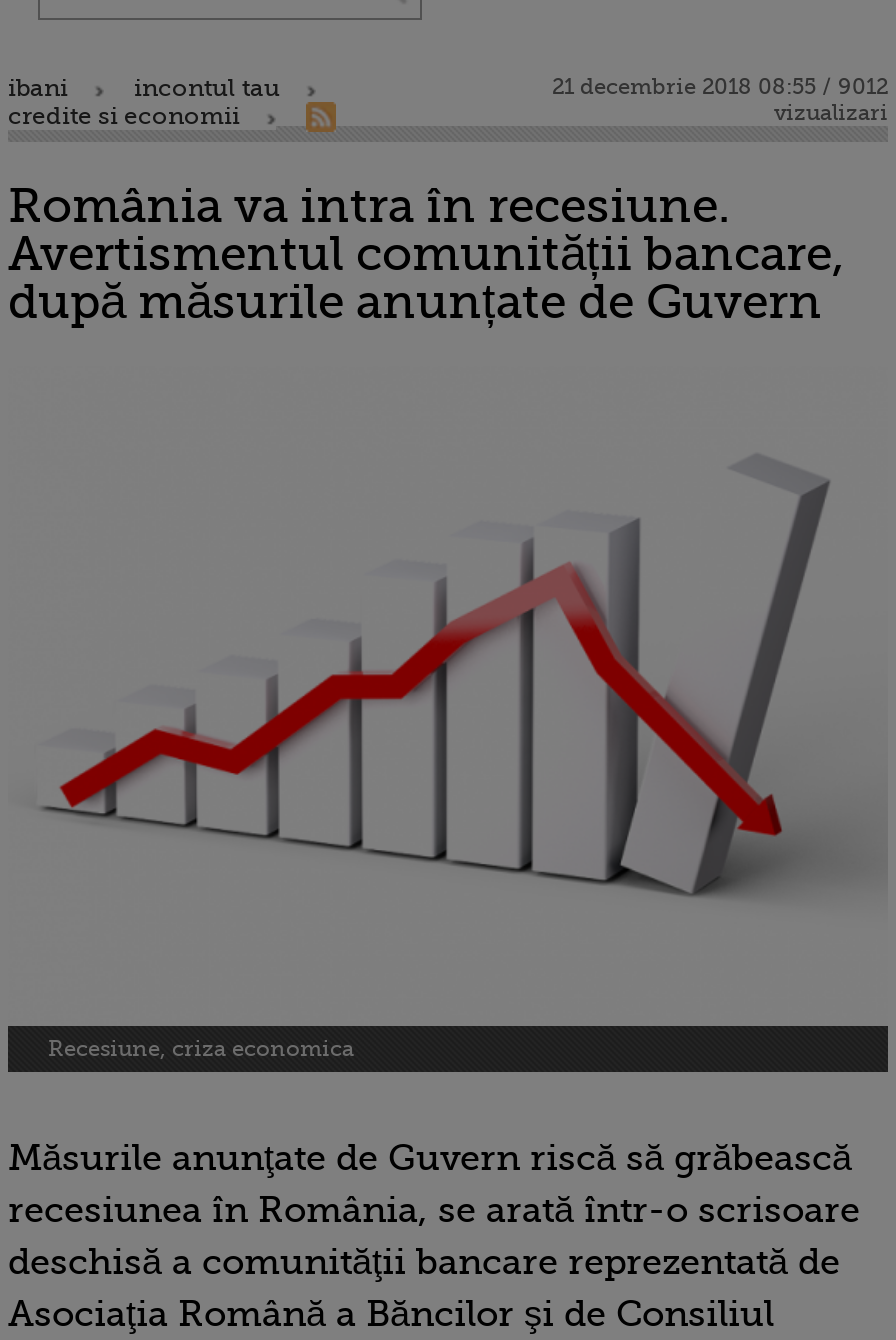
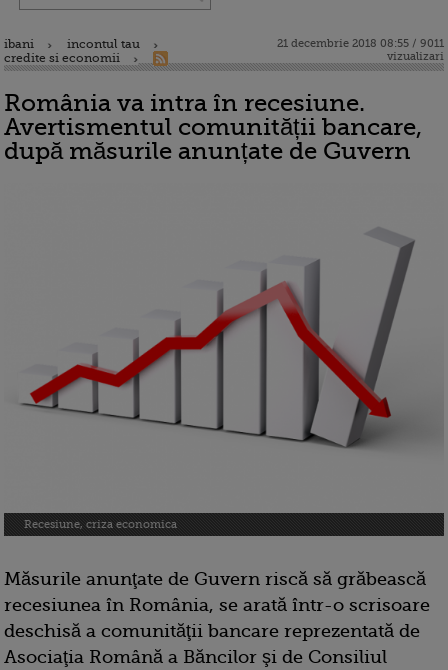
- 21 decembrie 2018 08:55 / 9012
+ 21 decembrie 2018 08:55 / 9011
